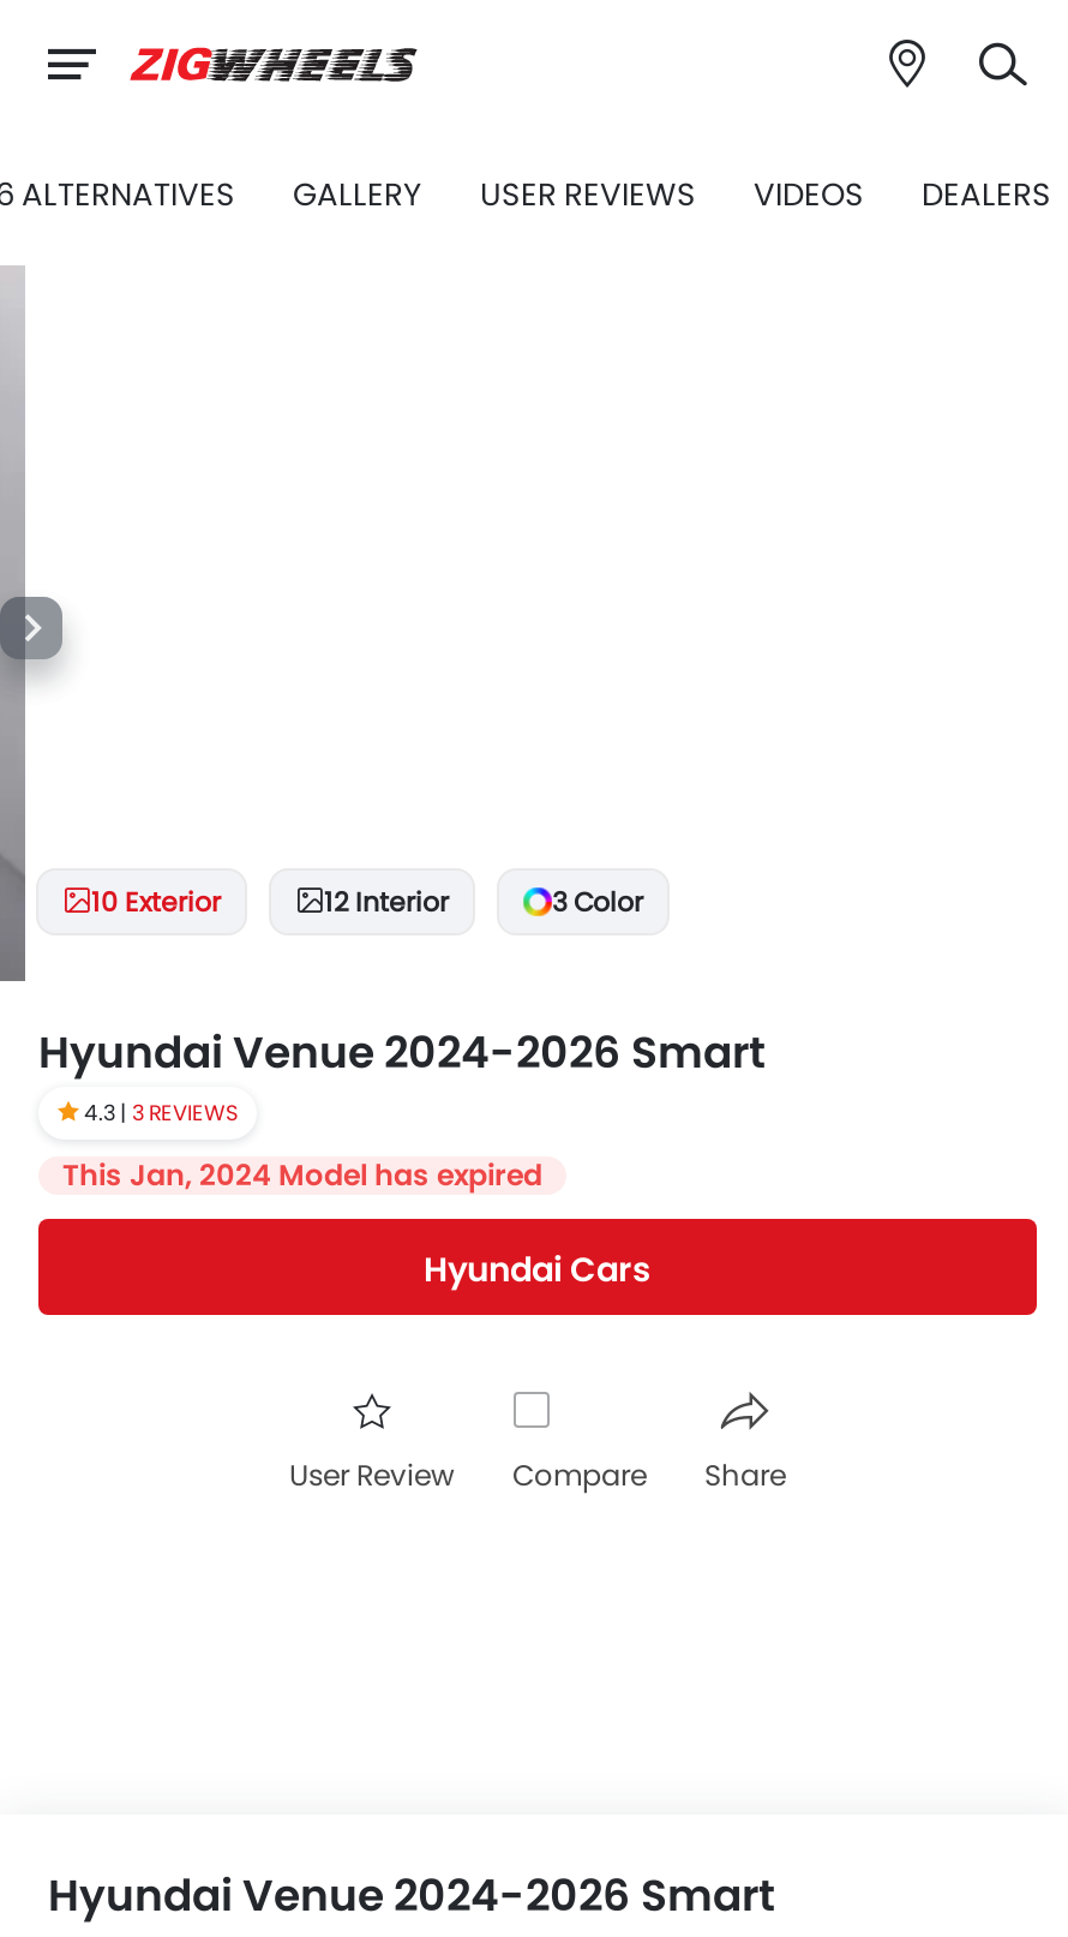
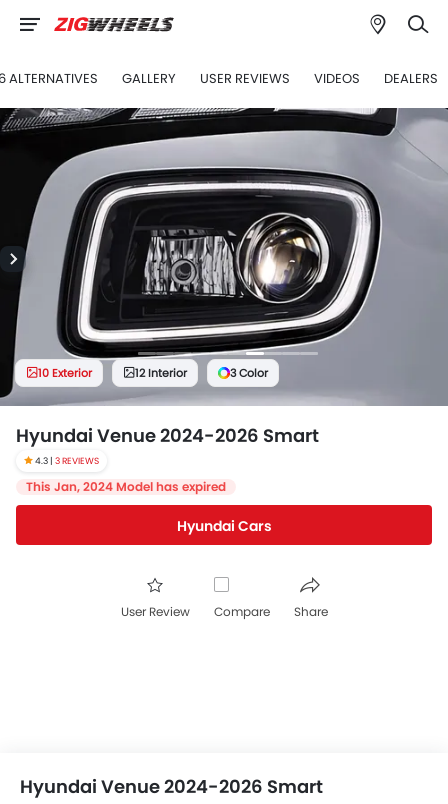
+ [image]
